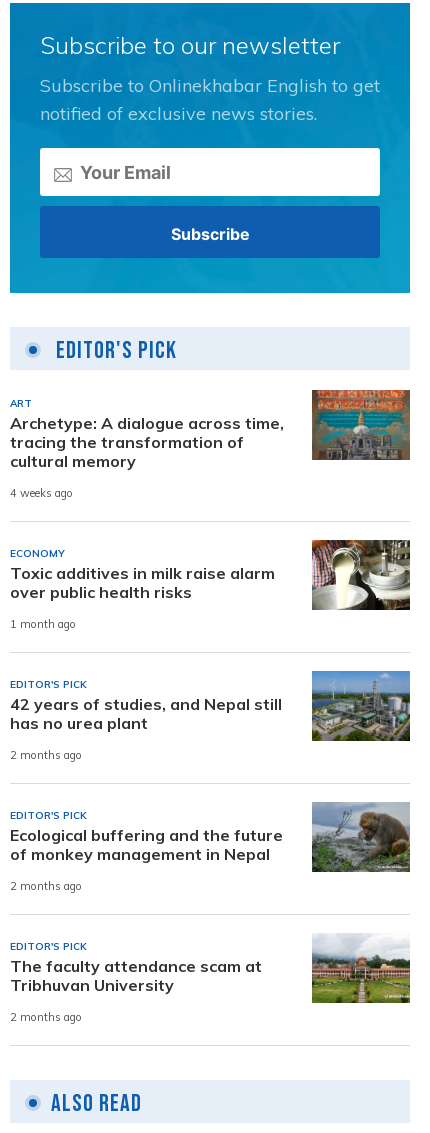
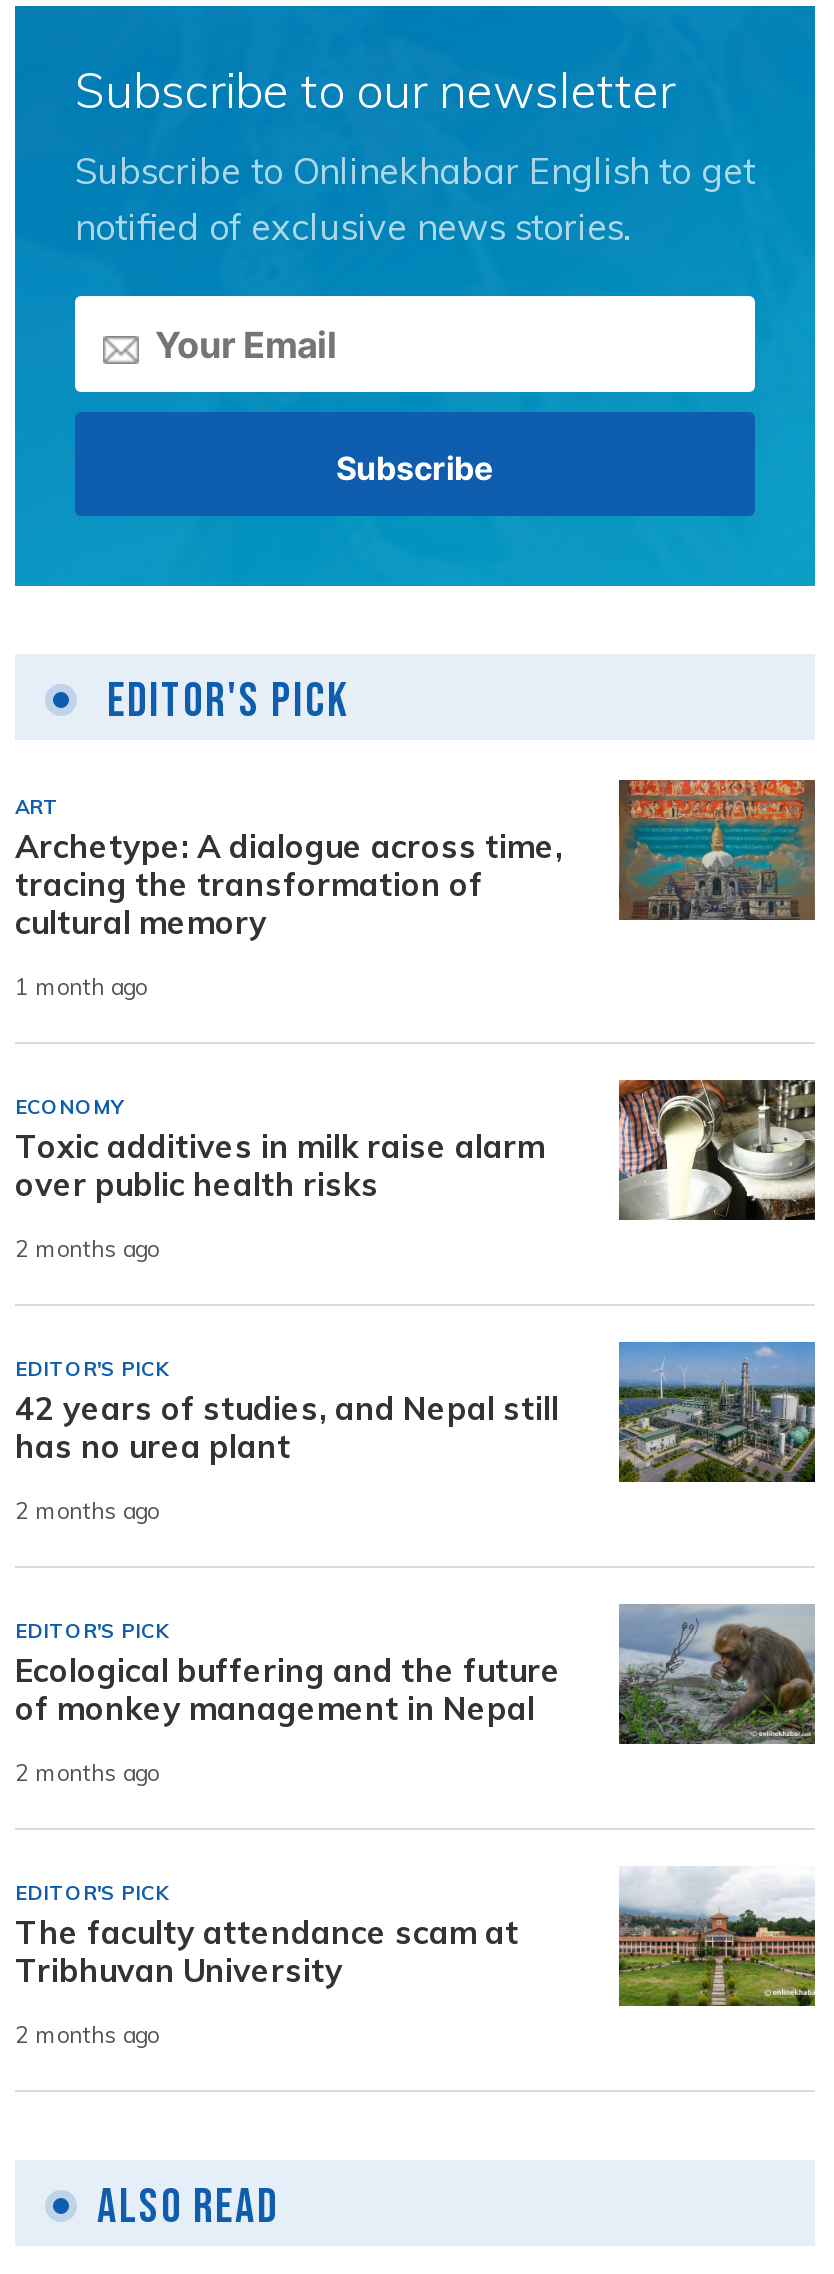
- 4 weeks ago
+ 1 month ago

- 1 month ago
+ 2 months ago
